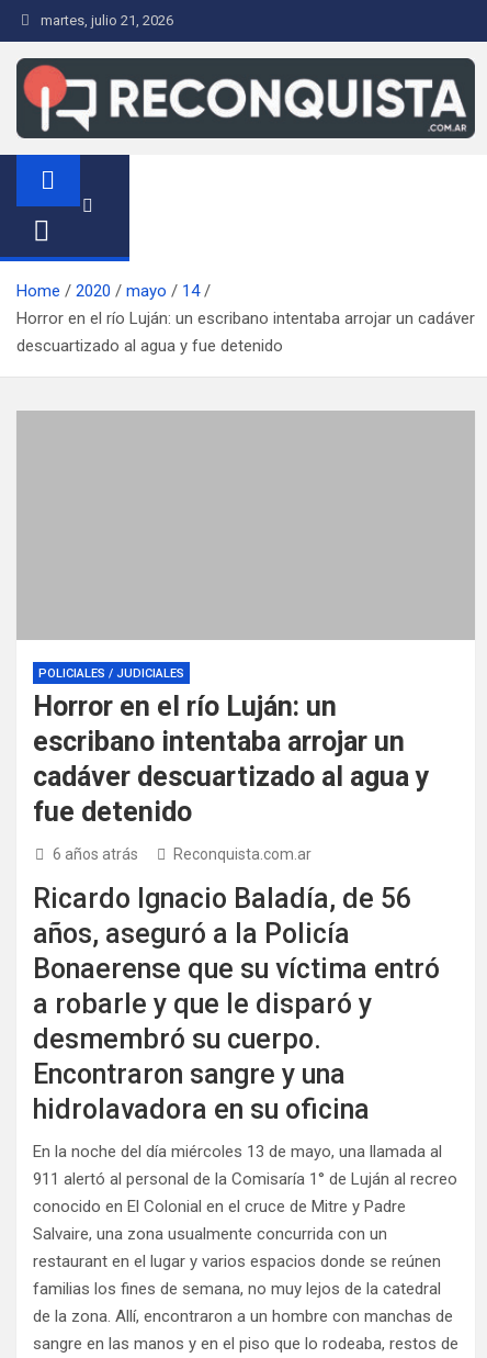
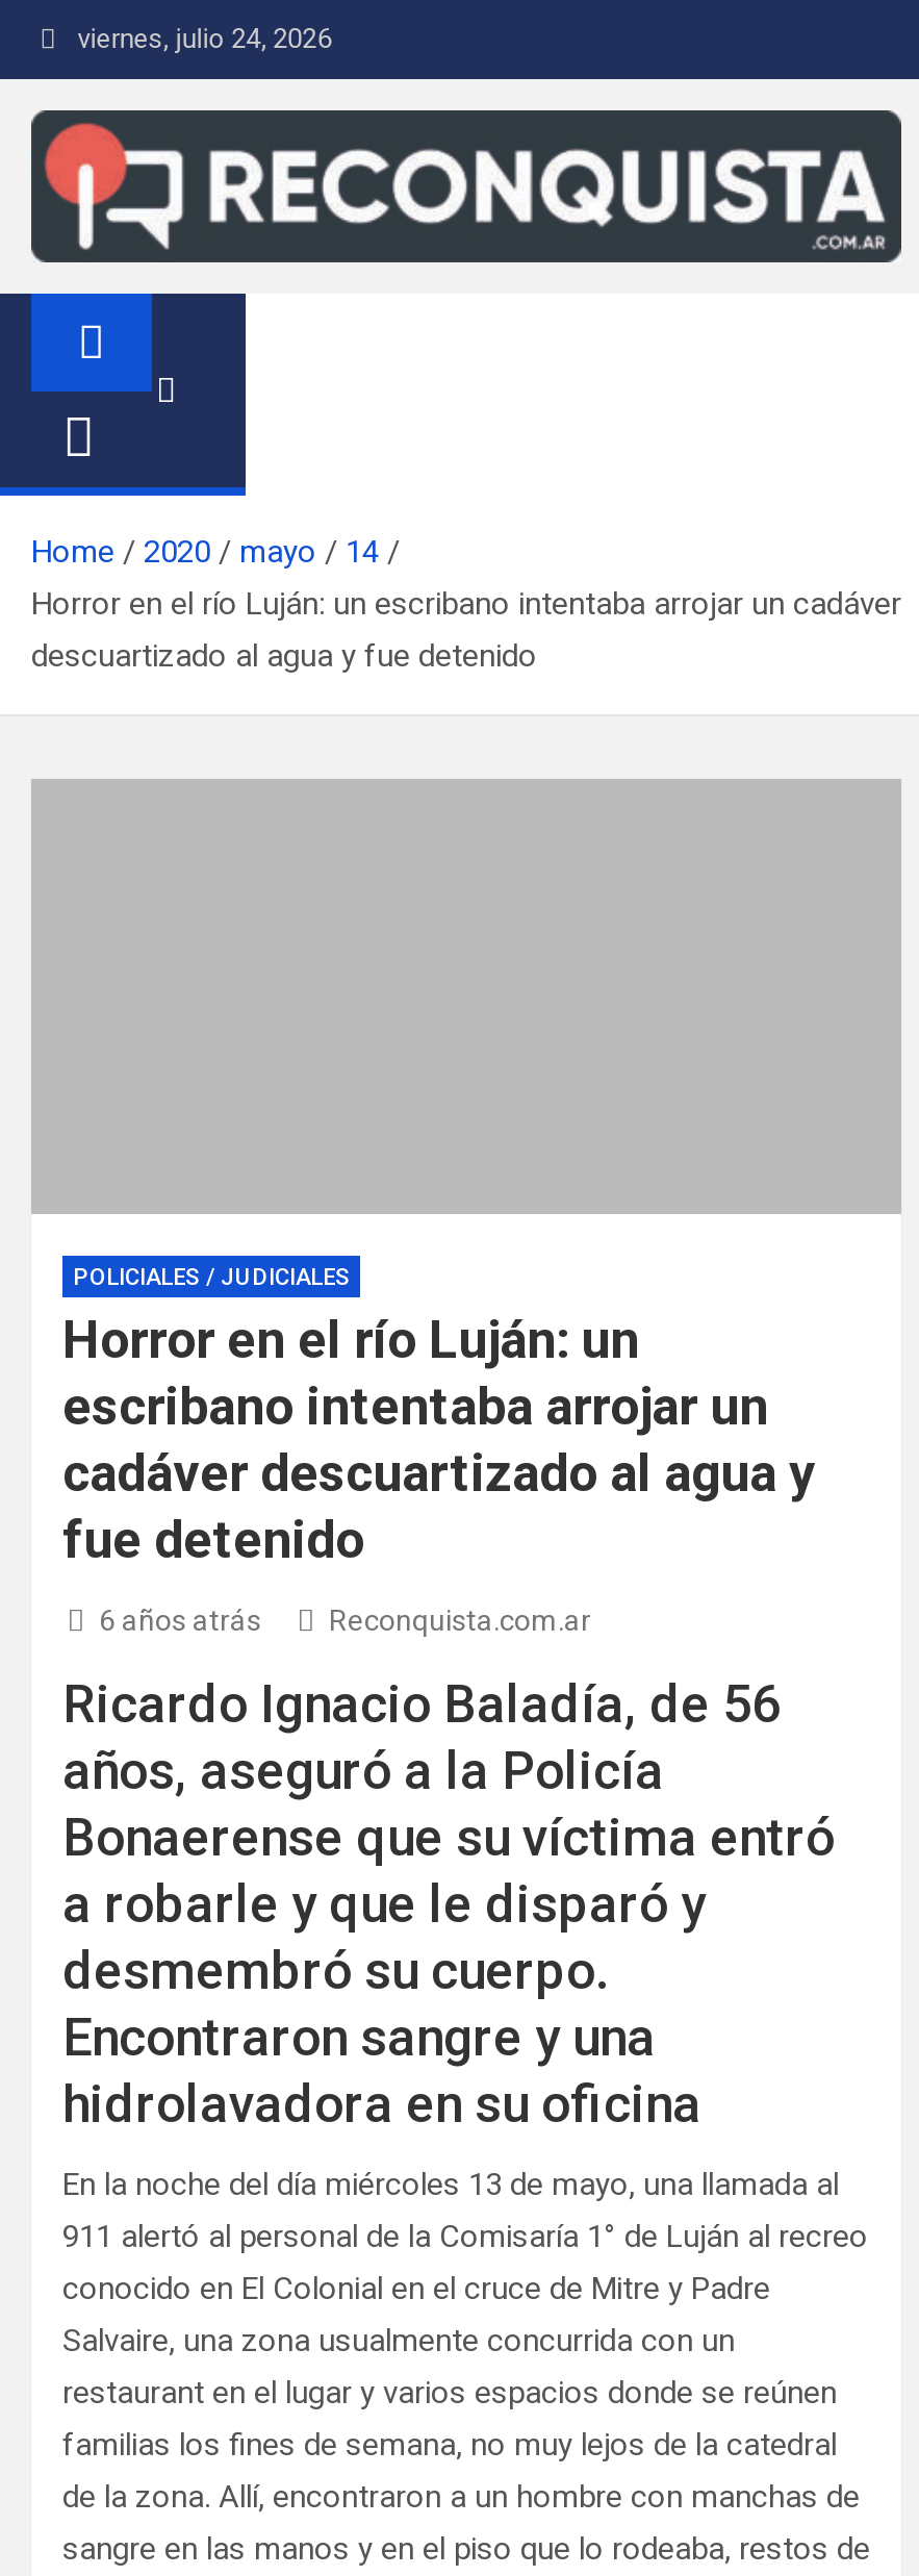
- martes, julio 21, 2026
+ viernes, julio 24, 2026
